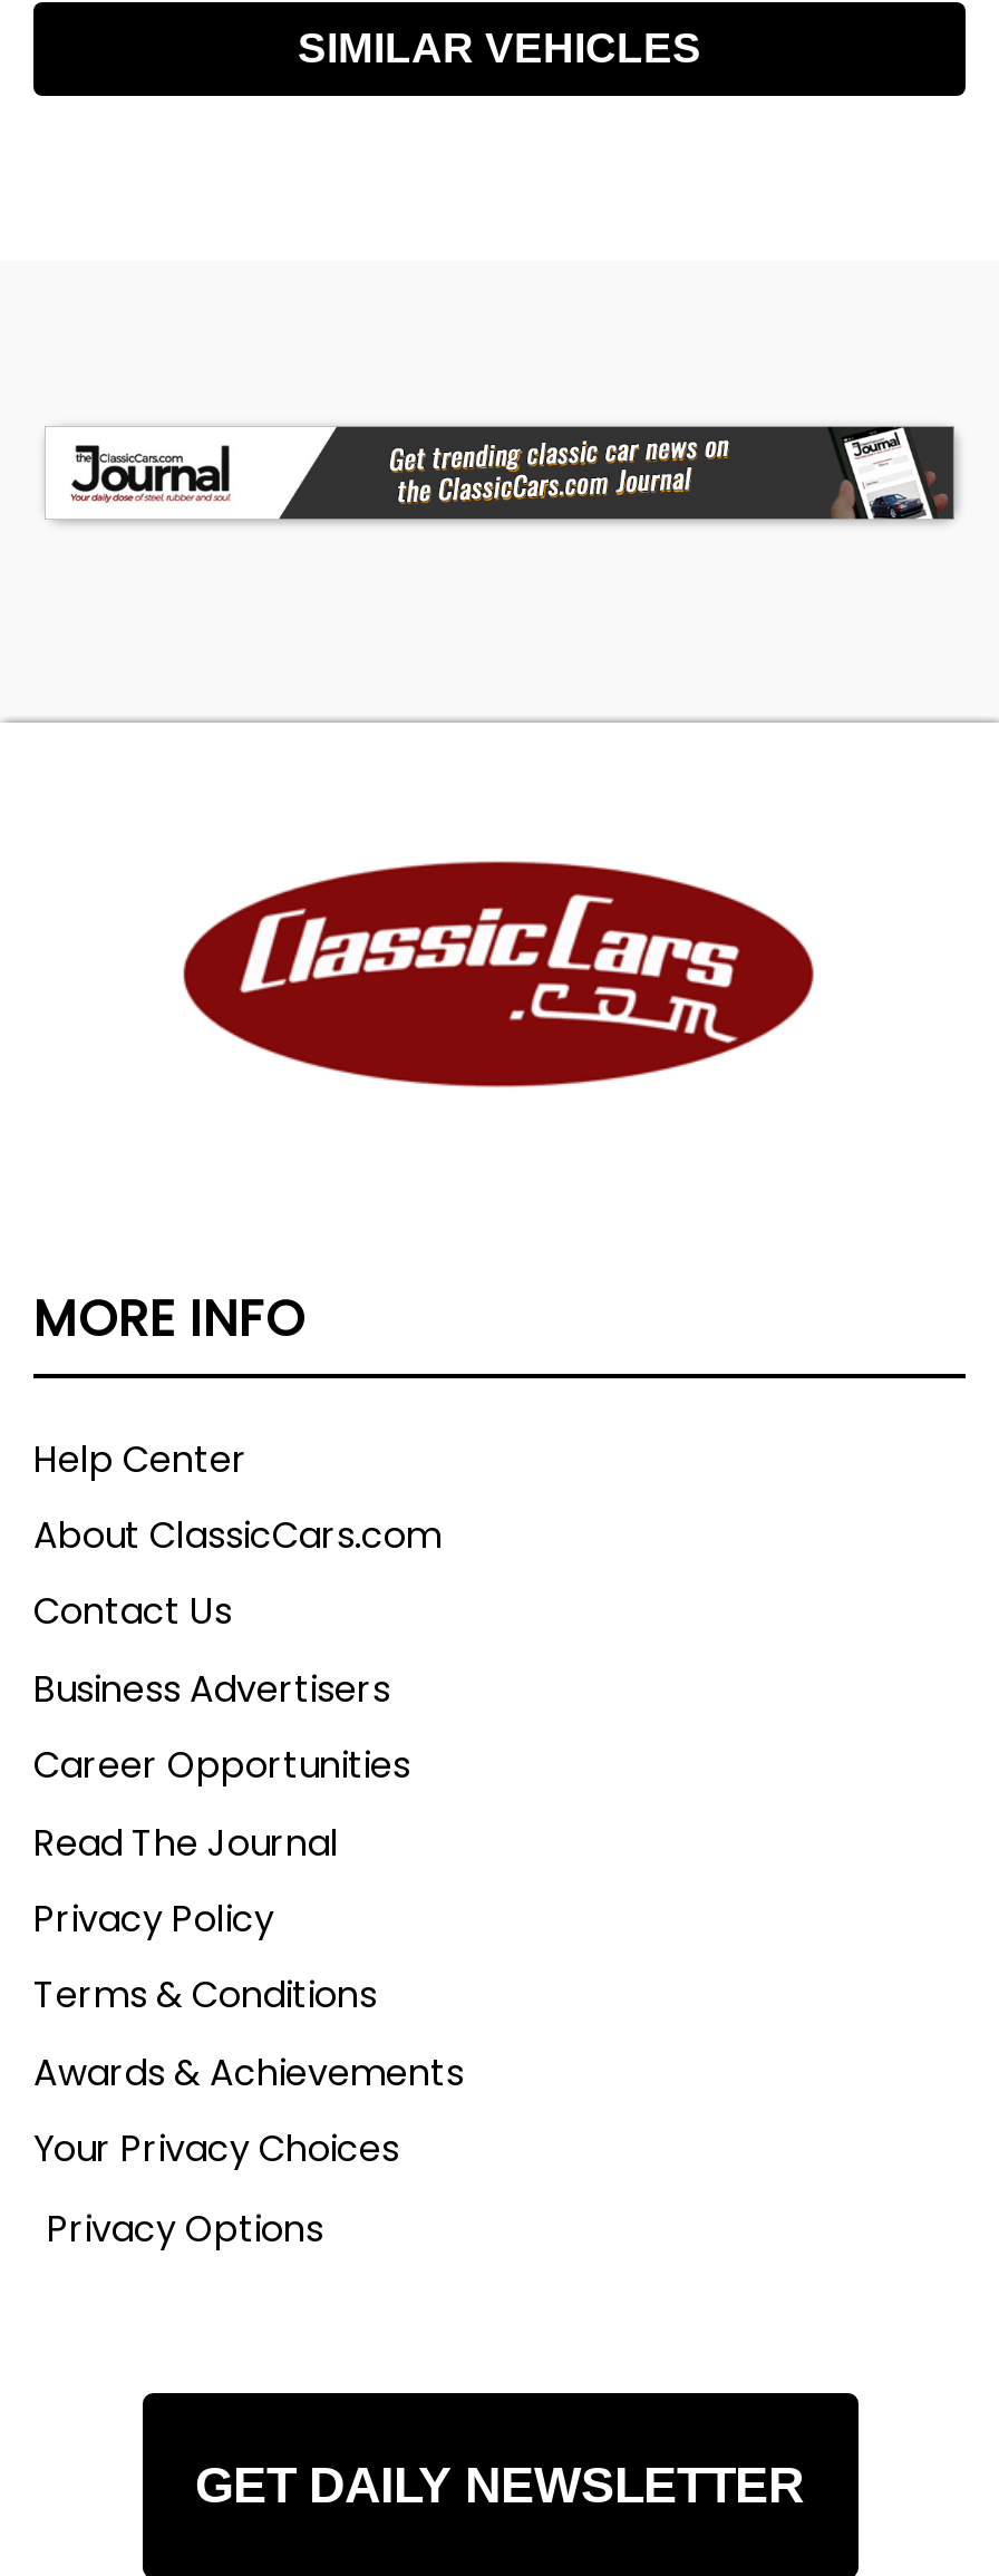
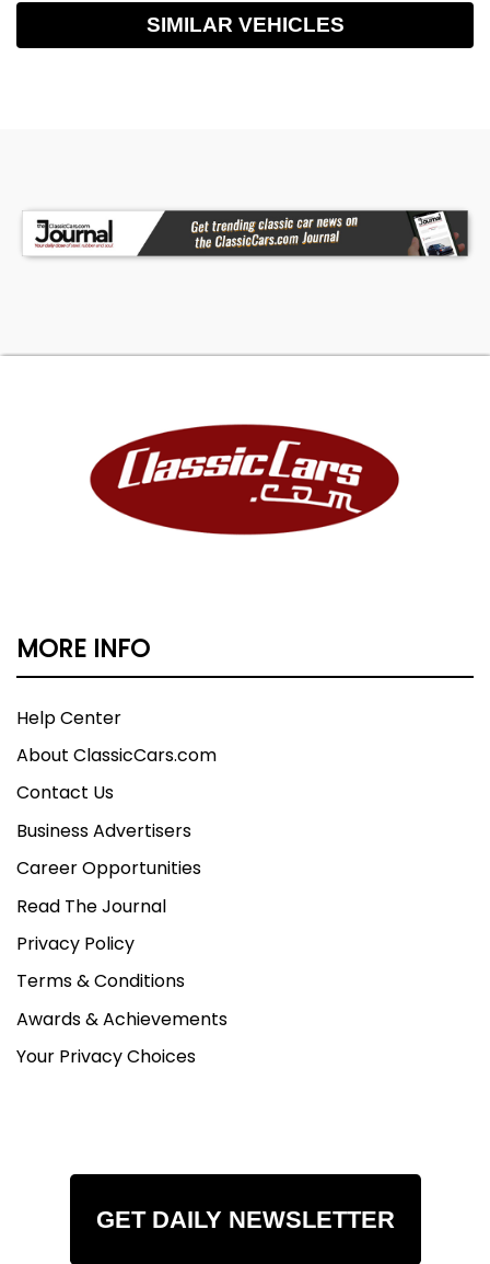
- Privacy Options
